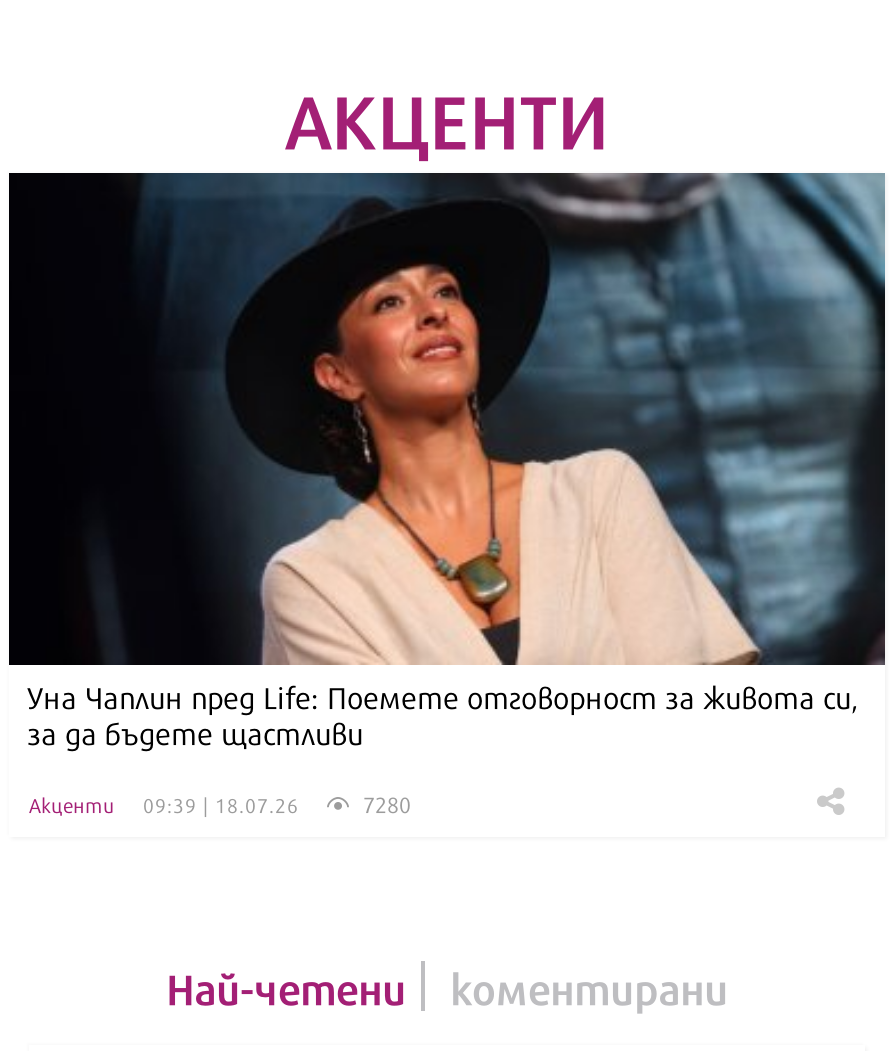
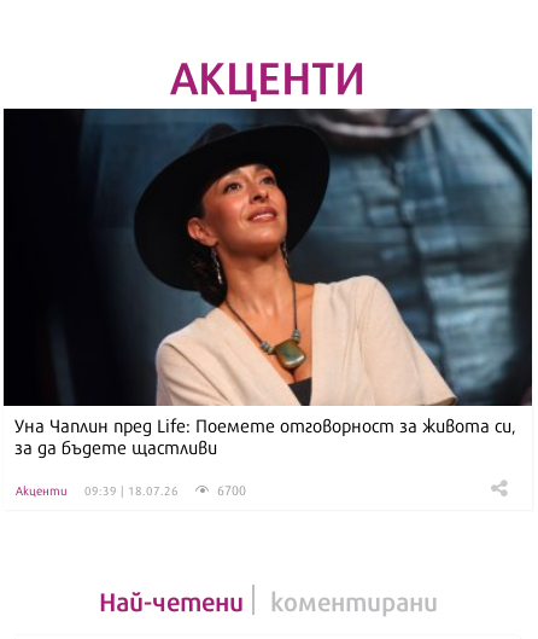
- 7280
+ 6700
